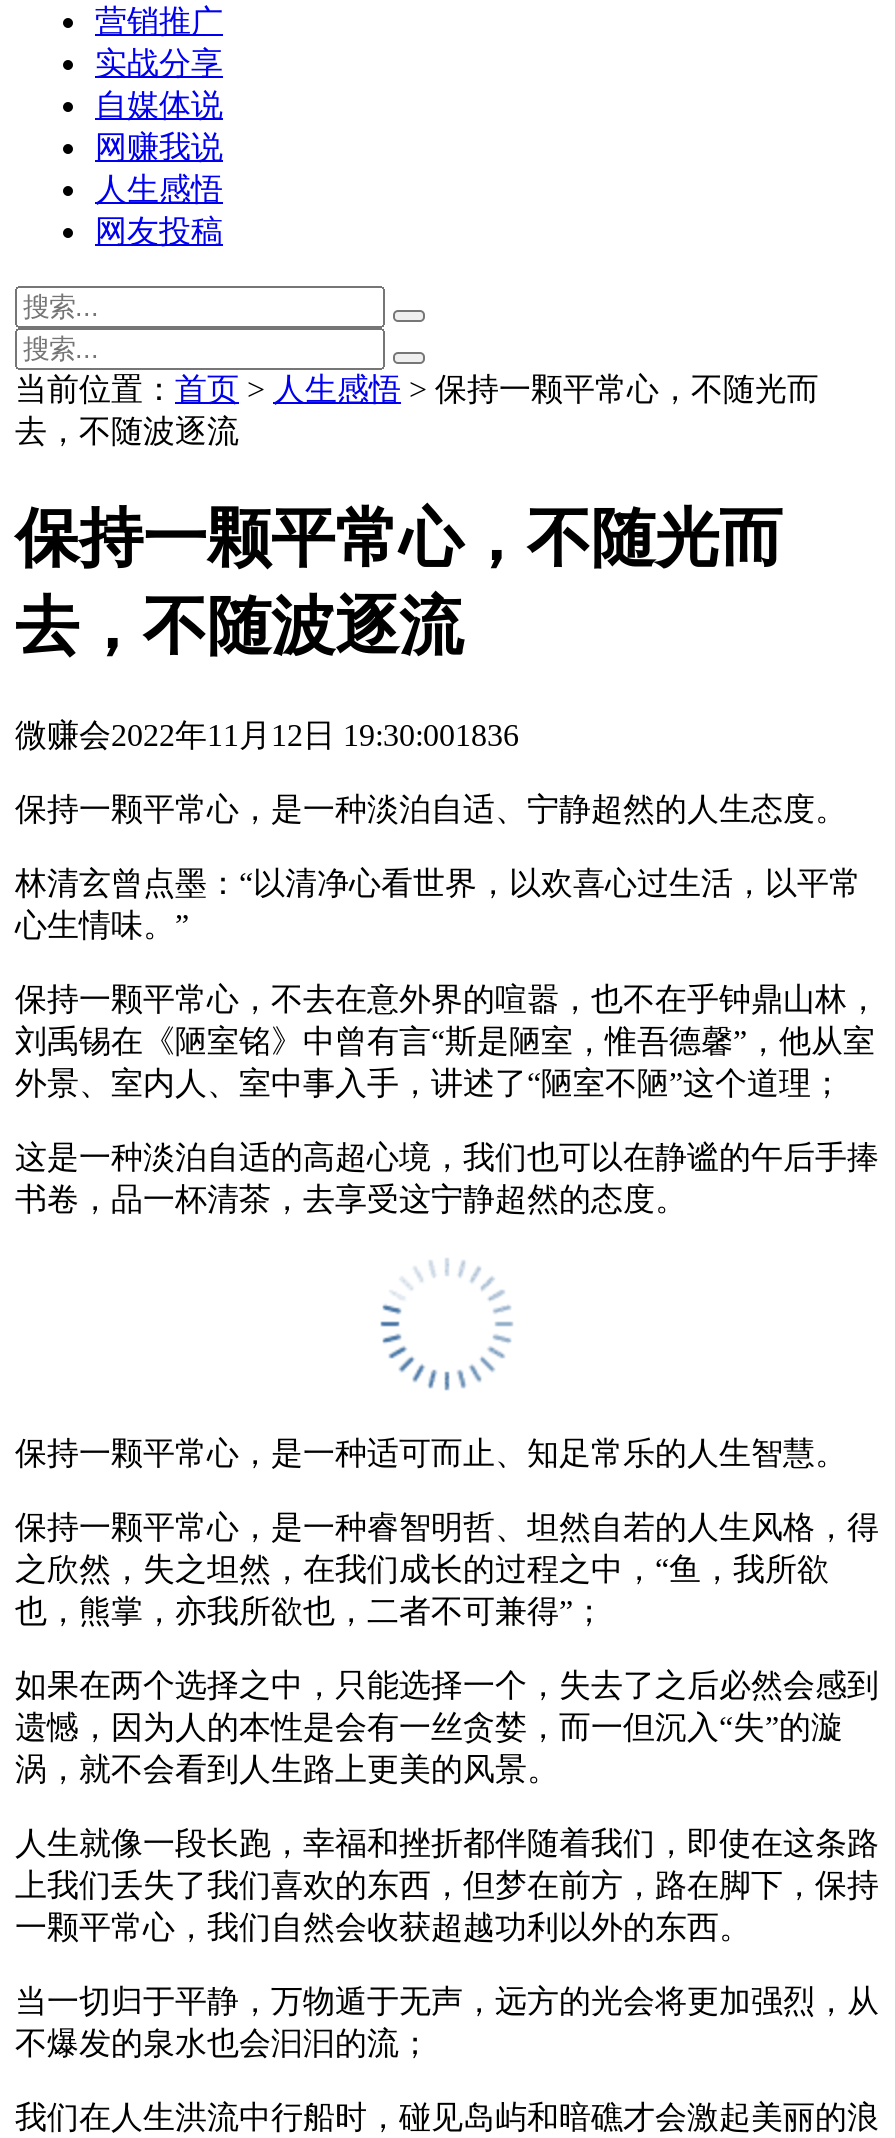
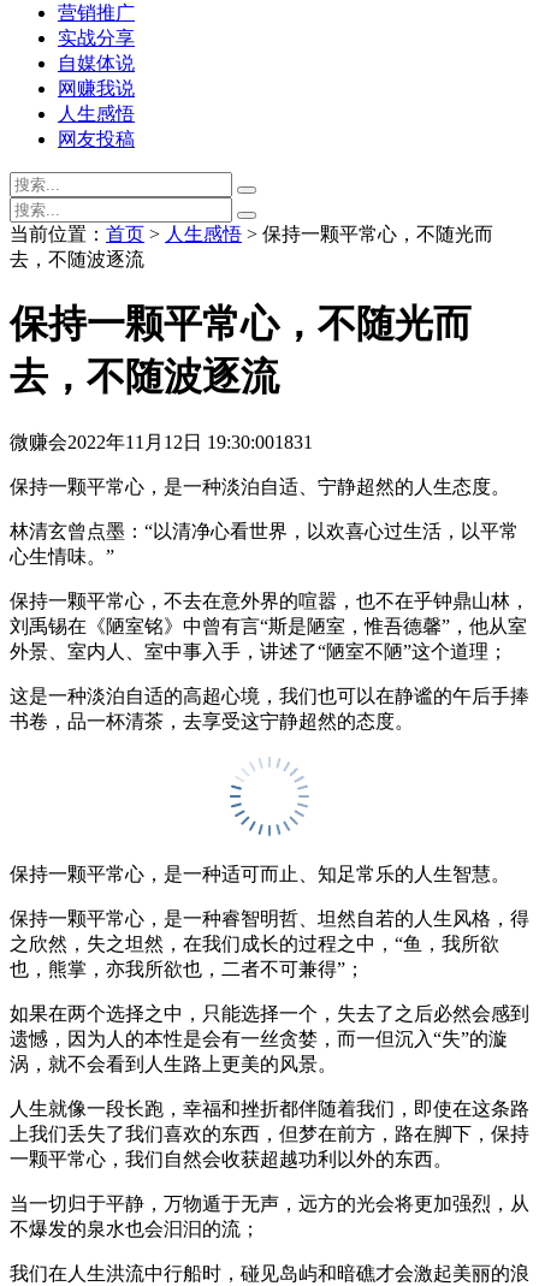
- 微赚会2022年11月12日 19:30:001836
+ 微赚会2022年11月12日 19:30:001831
